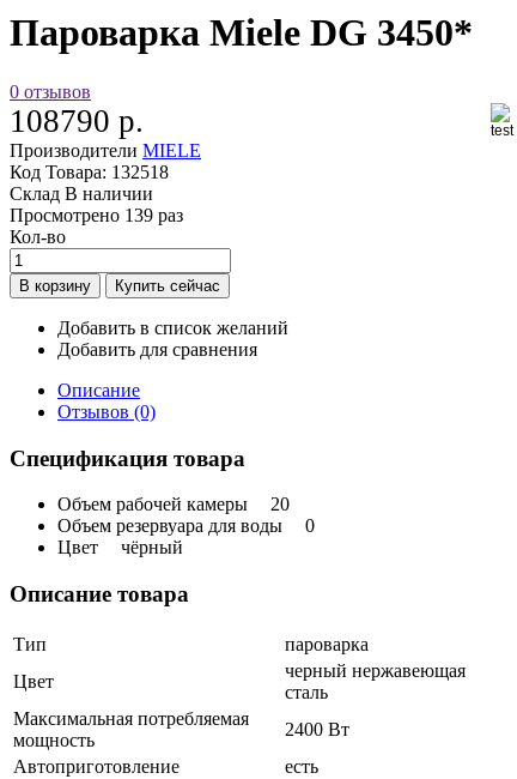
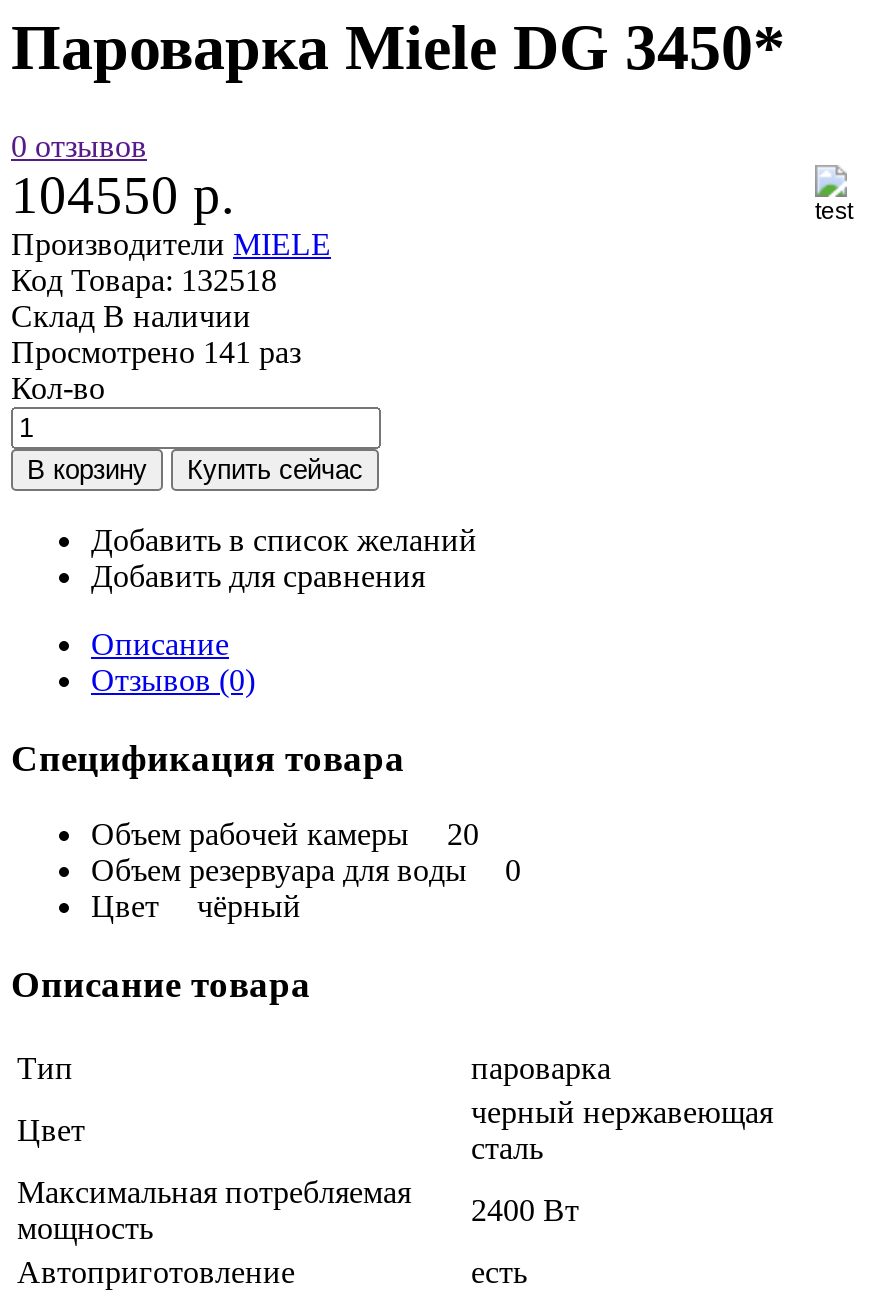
- 108790 р.
+ 104550 р.

- Просмотрено 139 раз
+ Просмотрено 141 раз
